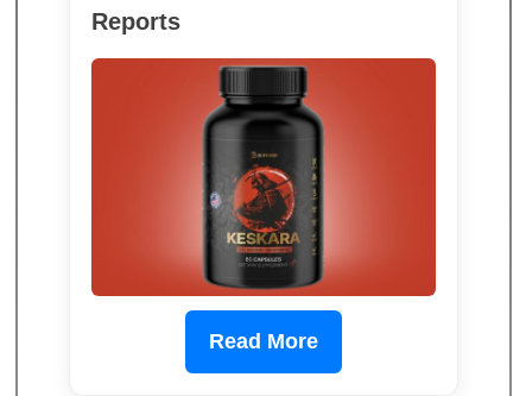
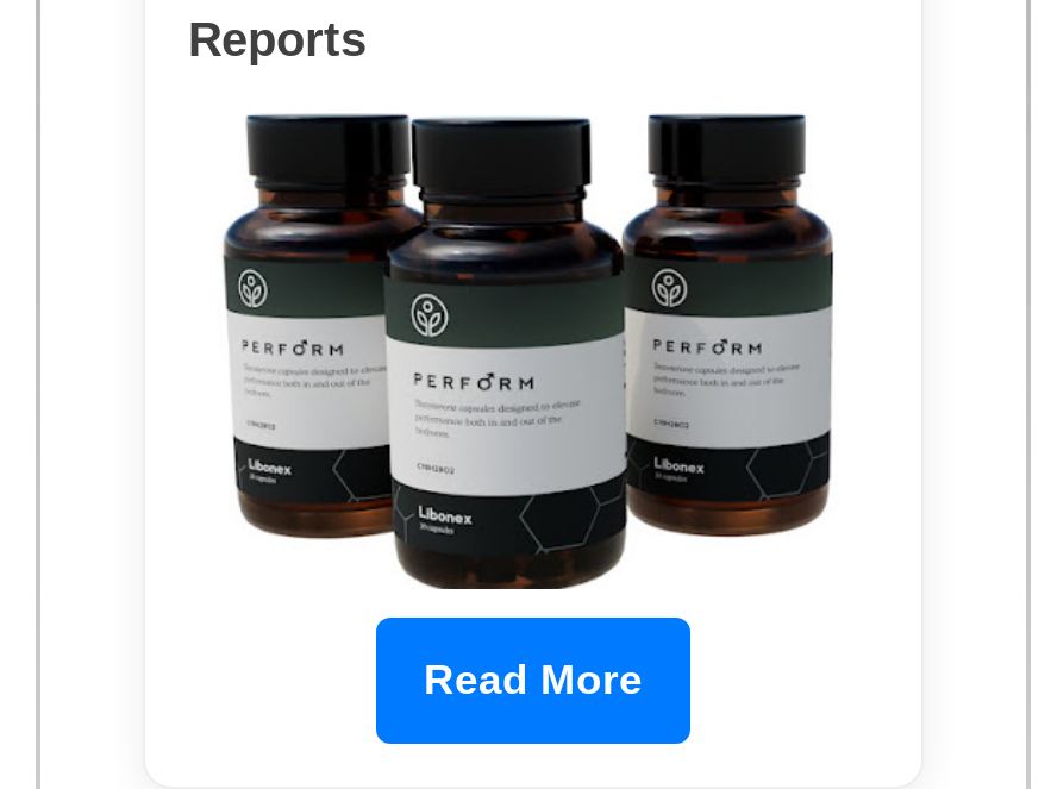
- [image]
+ [image]
